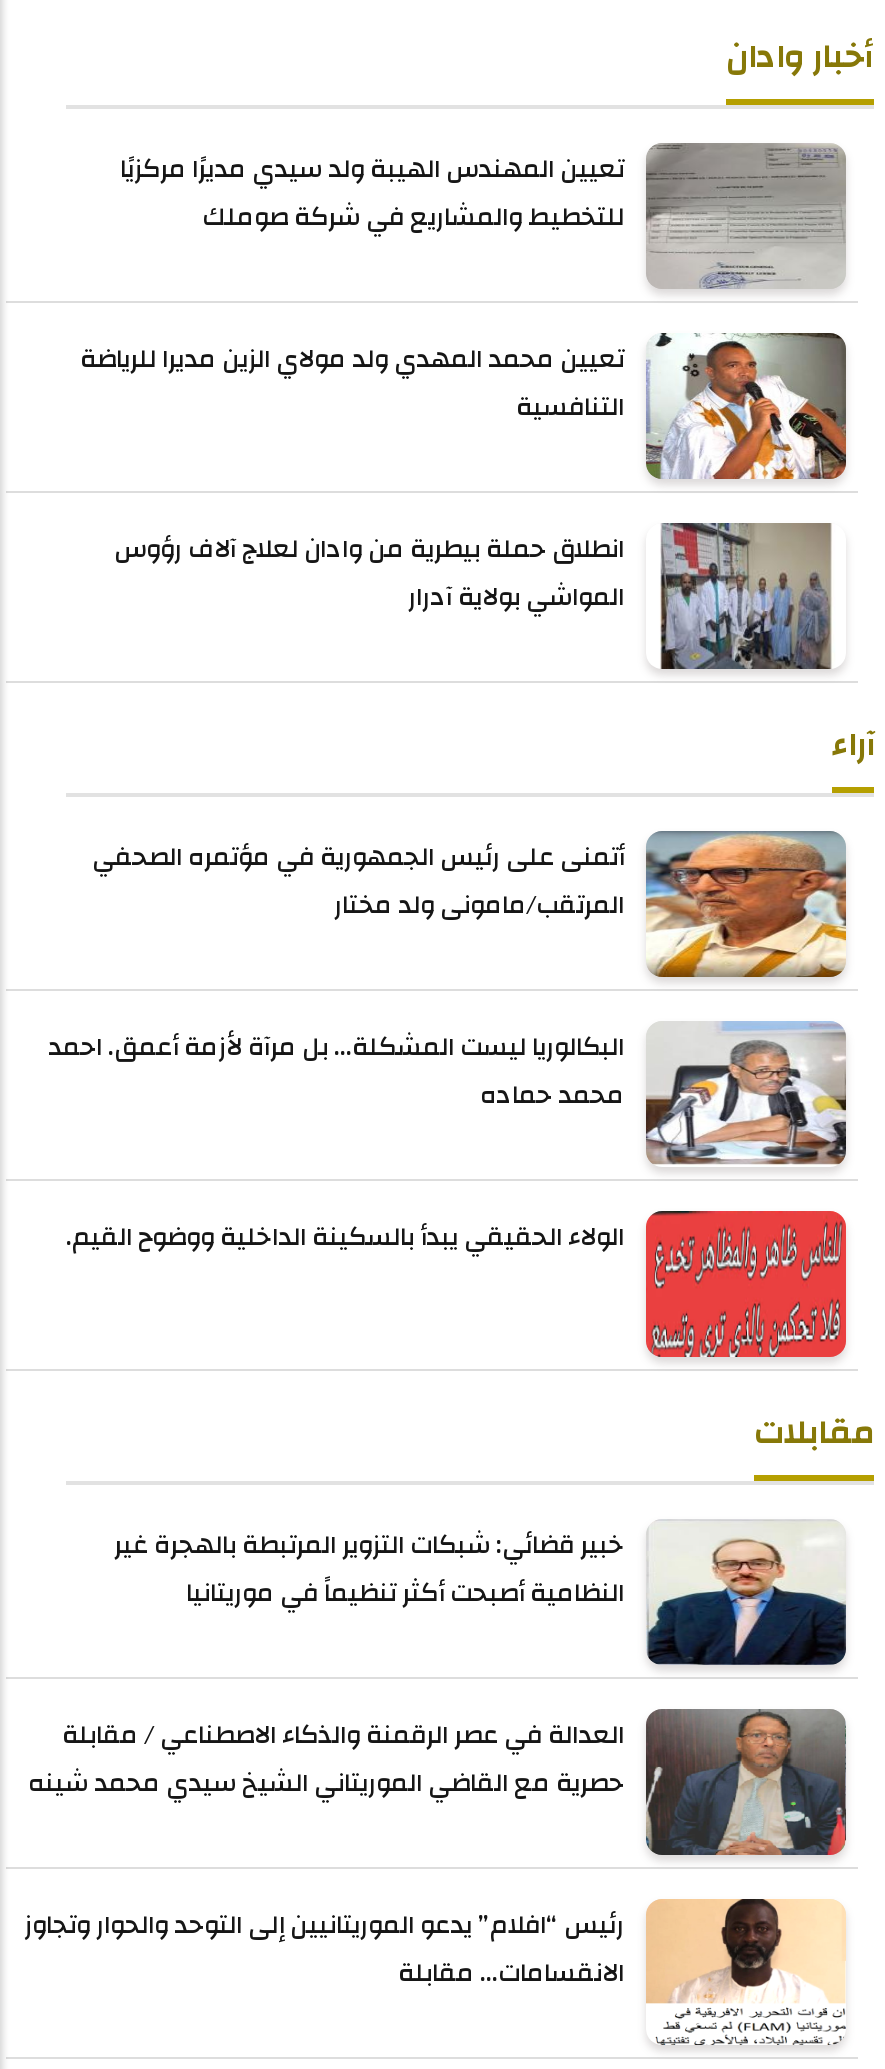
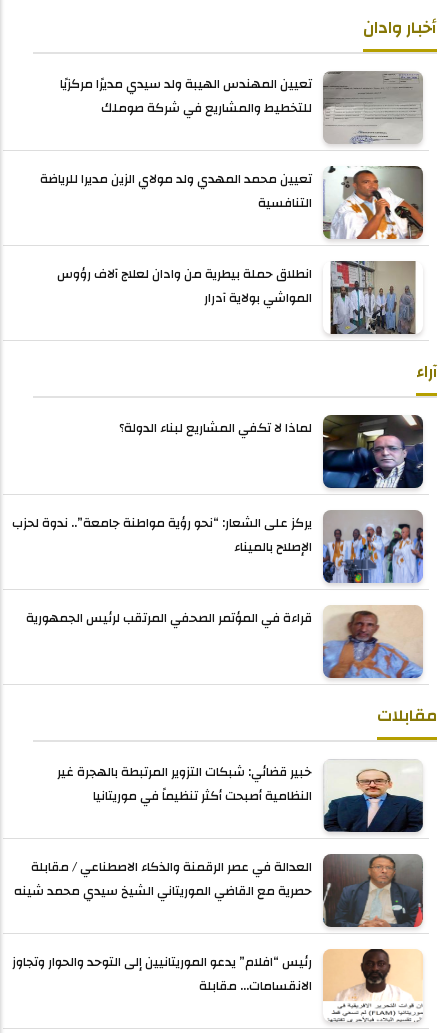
- [image]
- أتمنى على رئيس الجمهورية في مؤتمره الصحفي
- المرتقب/مامونى ولد مختار
+ [image]
+ لماذا لا تكفي المشاريع لبناء الدولة؟

- [image]
- البكالوريا ليست المشكلة... بل مرآة لأزمة أعمق. احمد
- محمد حماده
+ [image]
+ يركز على الشعار: “نحو رؤية مواطنة جامعة”.. ندوة لحزب
+ الإصلاح بالميناء

- [image]
- الولاء الحقيقي يبدأ بالسكينة الداخلية ووضوح القيم.
+ [image]
+ قراءة في المؤتمر الصحفي المرتقب لرئيس الجمهورية
